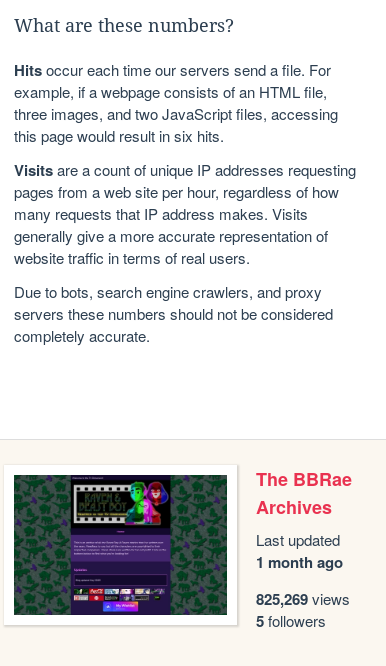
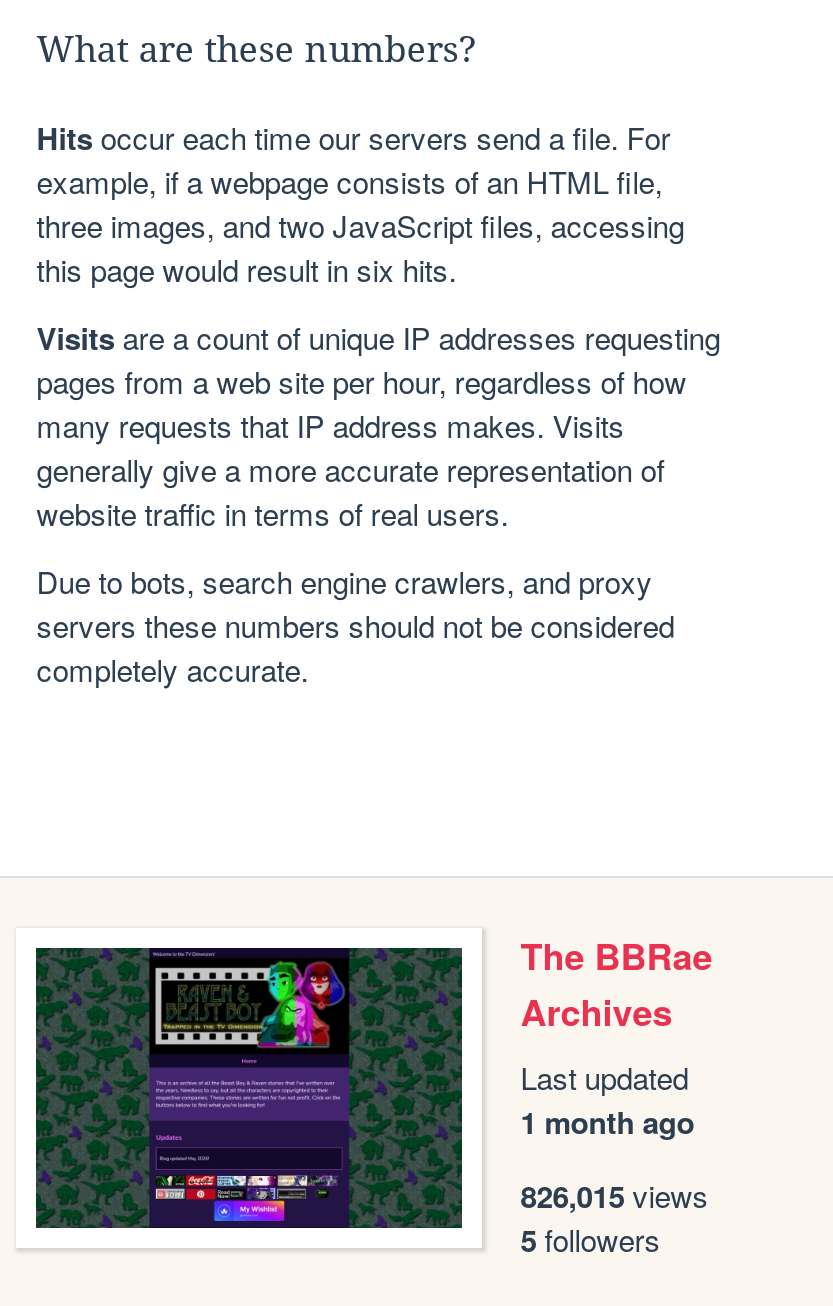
- 825,269 views
+ 826,015 views
